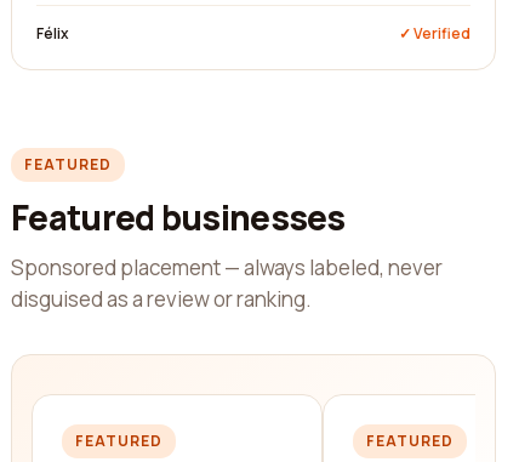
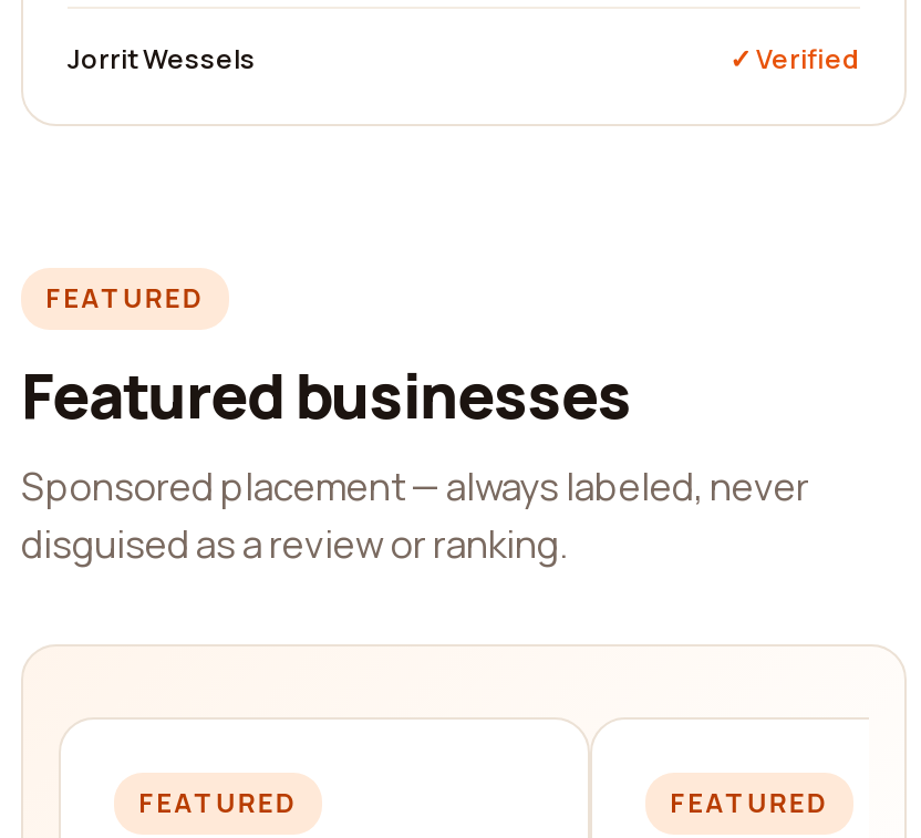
- Félix
+ Jorrit Wessels
